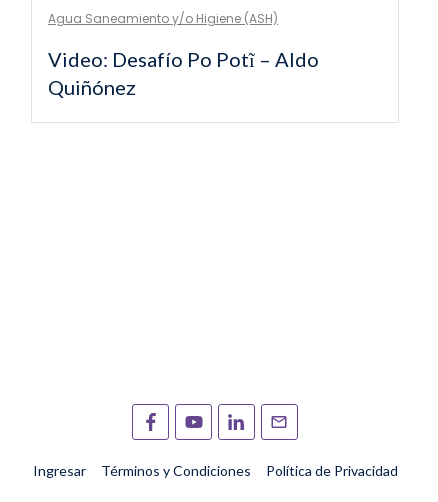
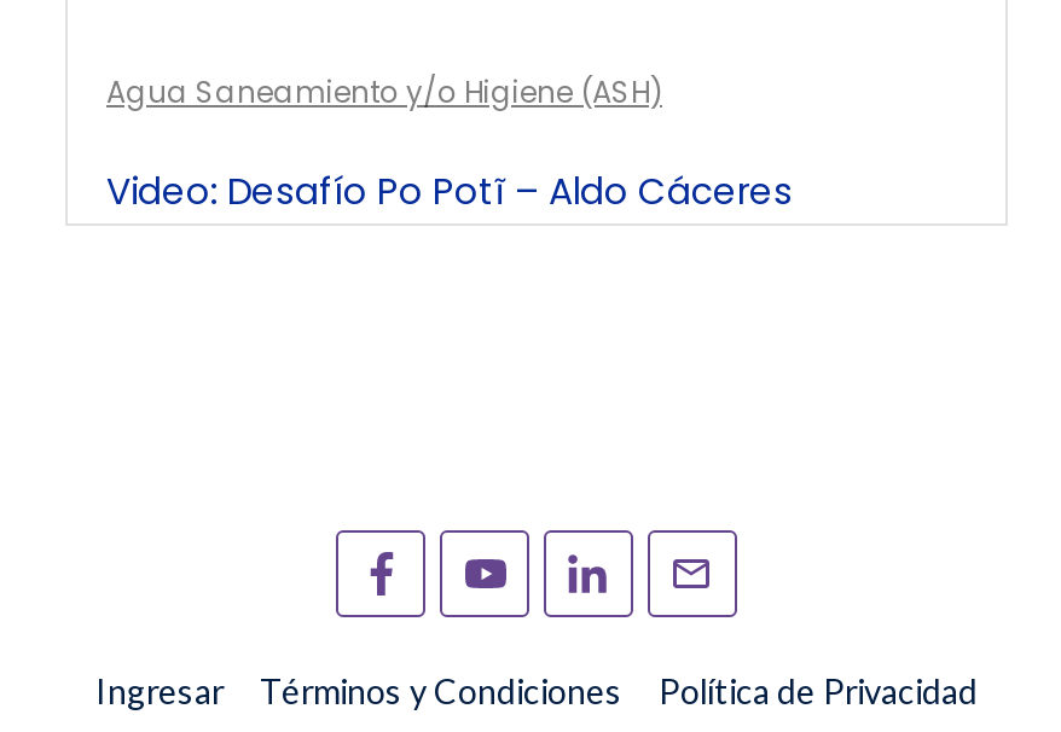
- Video: Desafío Po Potĩ – Aldo
- Quiñónez
+ Video: Desafío Po Potĩ – Aldo Cáceres
